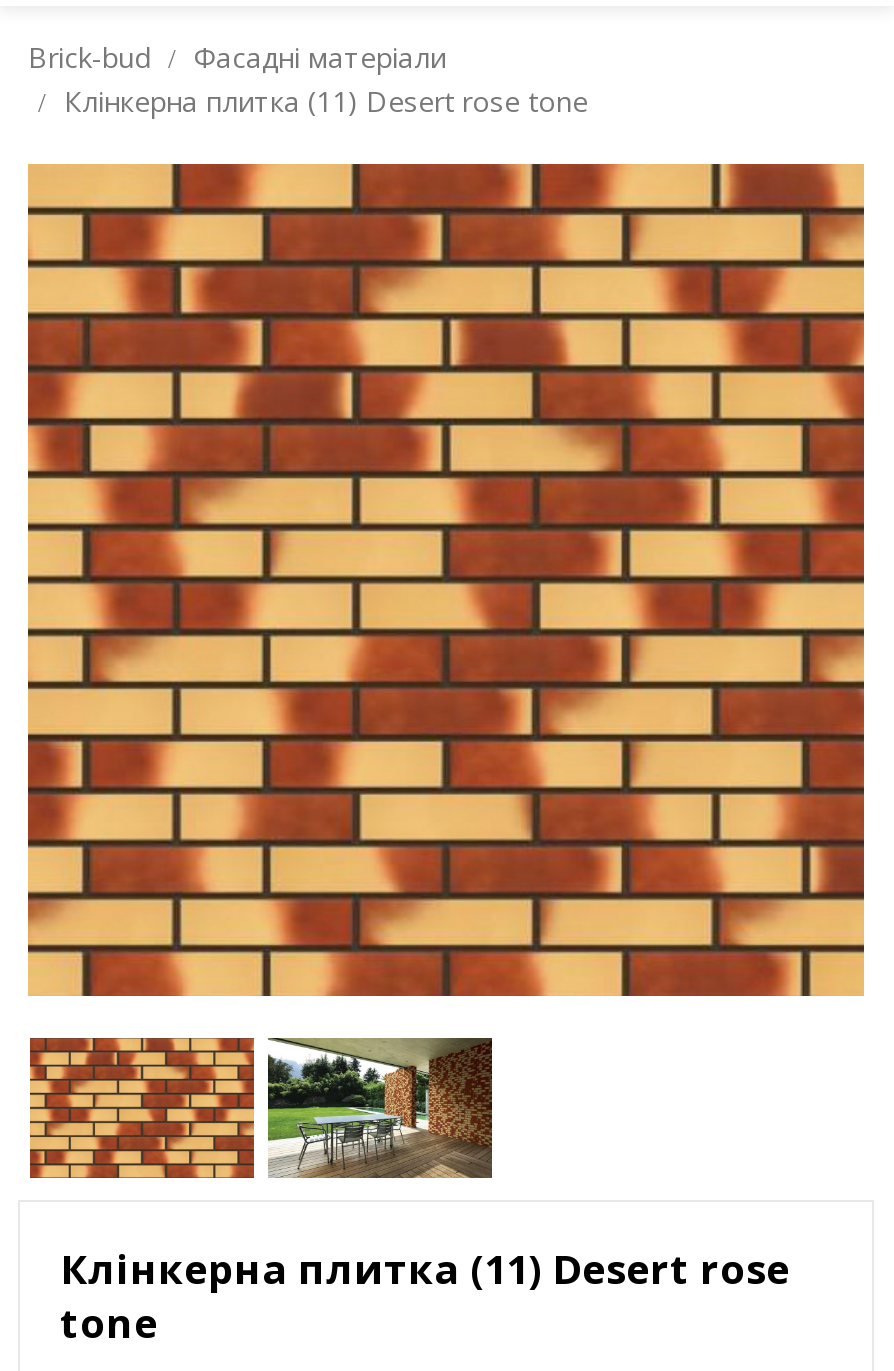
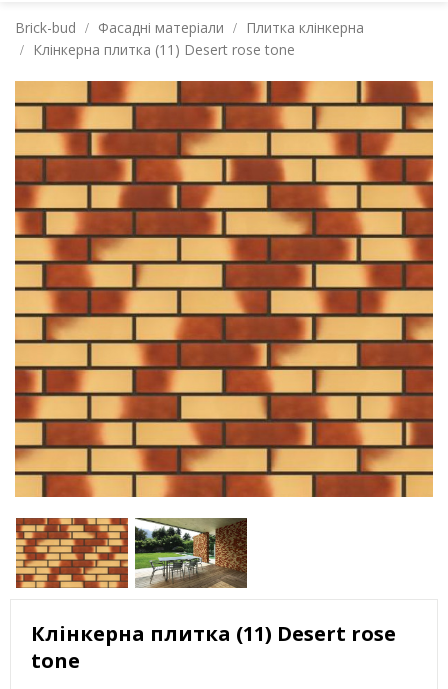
+ Плитка клінкерна
